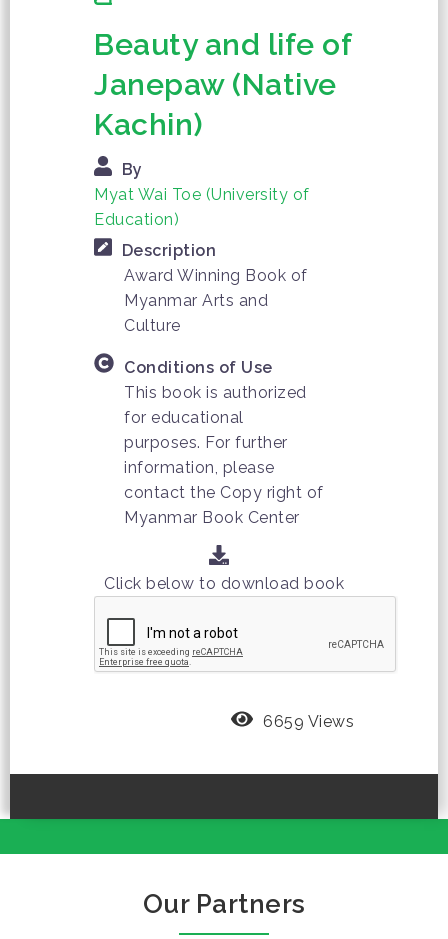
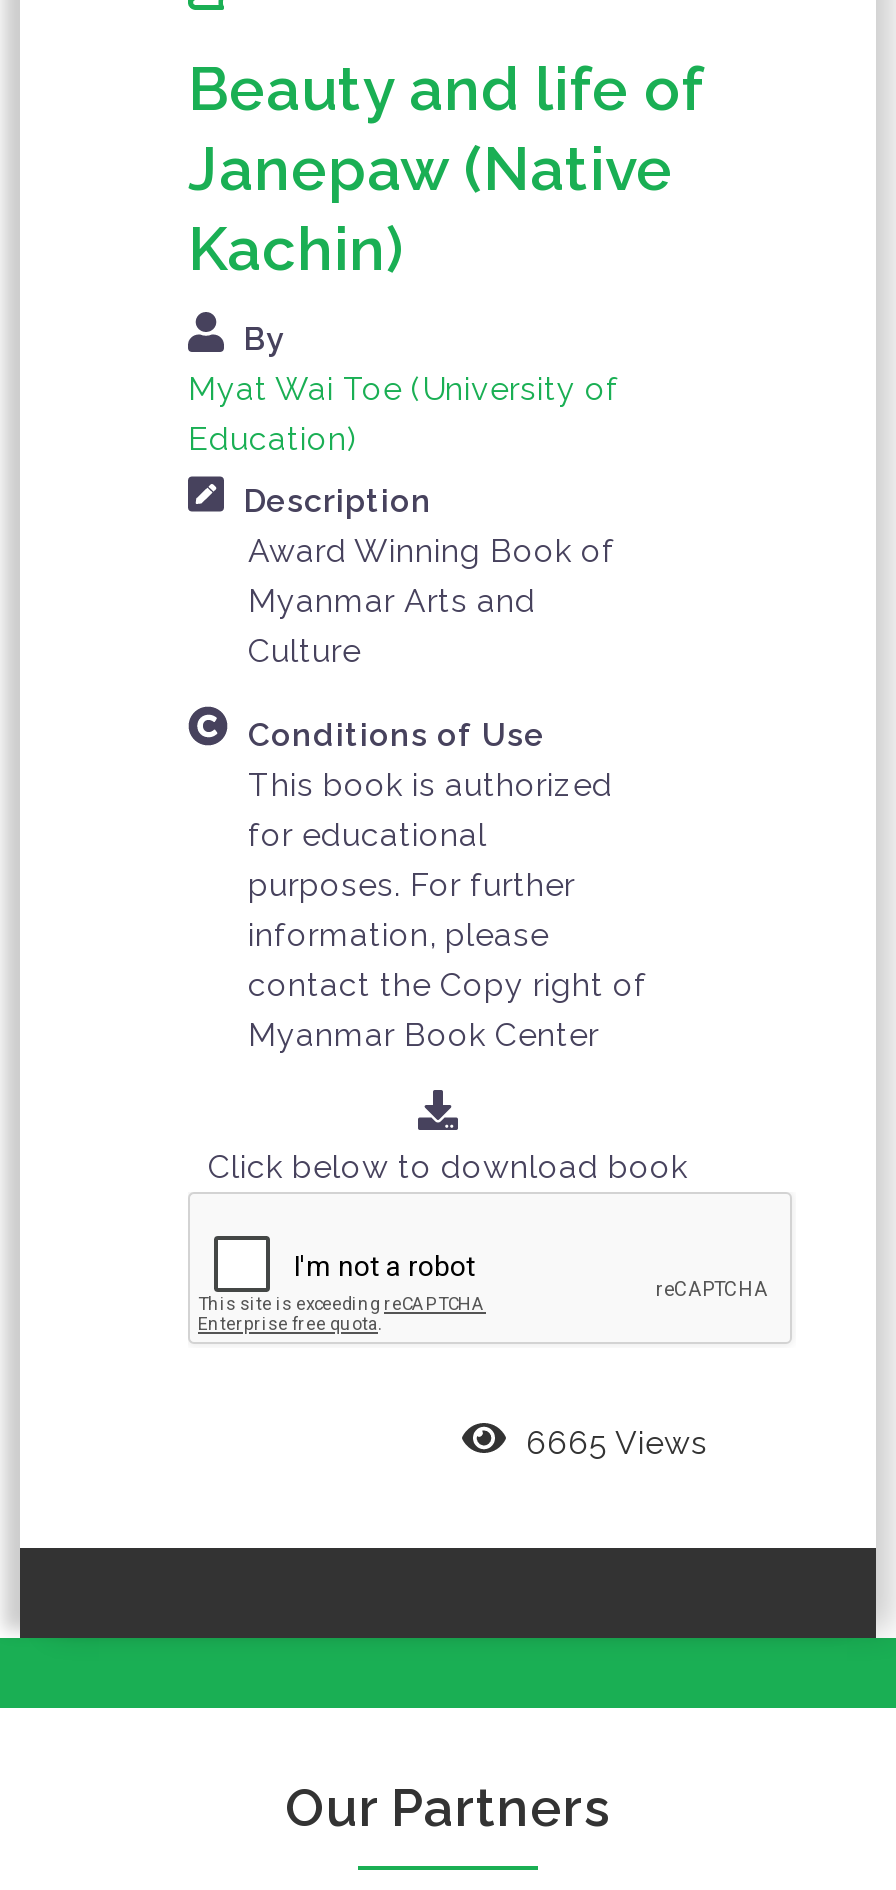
- 6659 Views
+ 6665 Views
